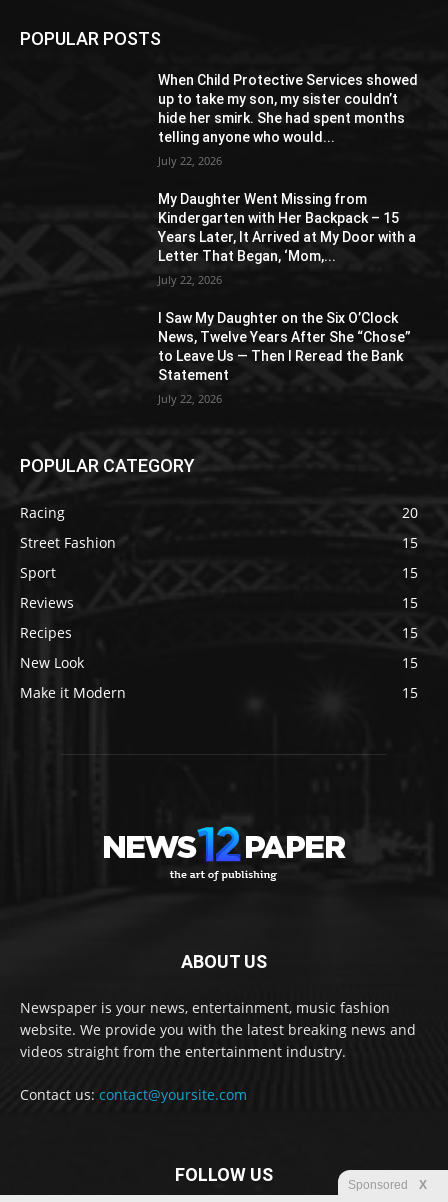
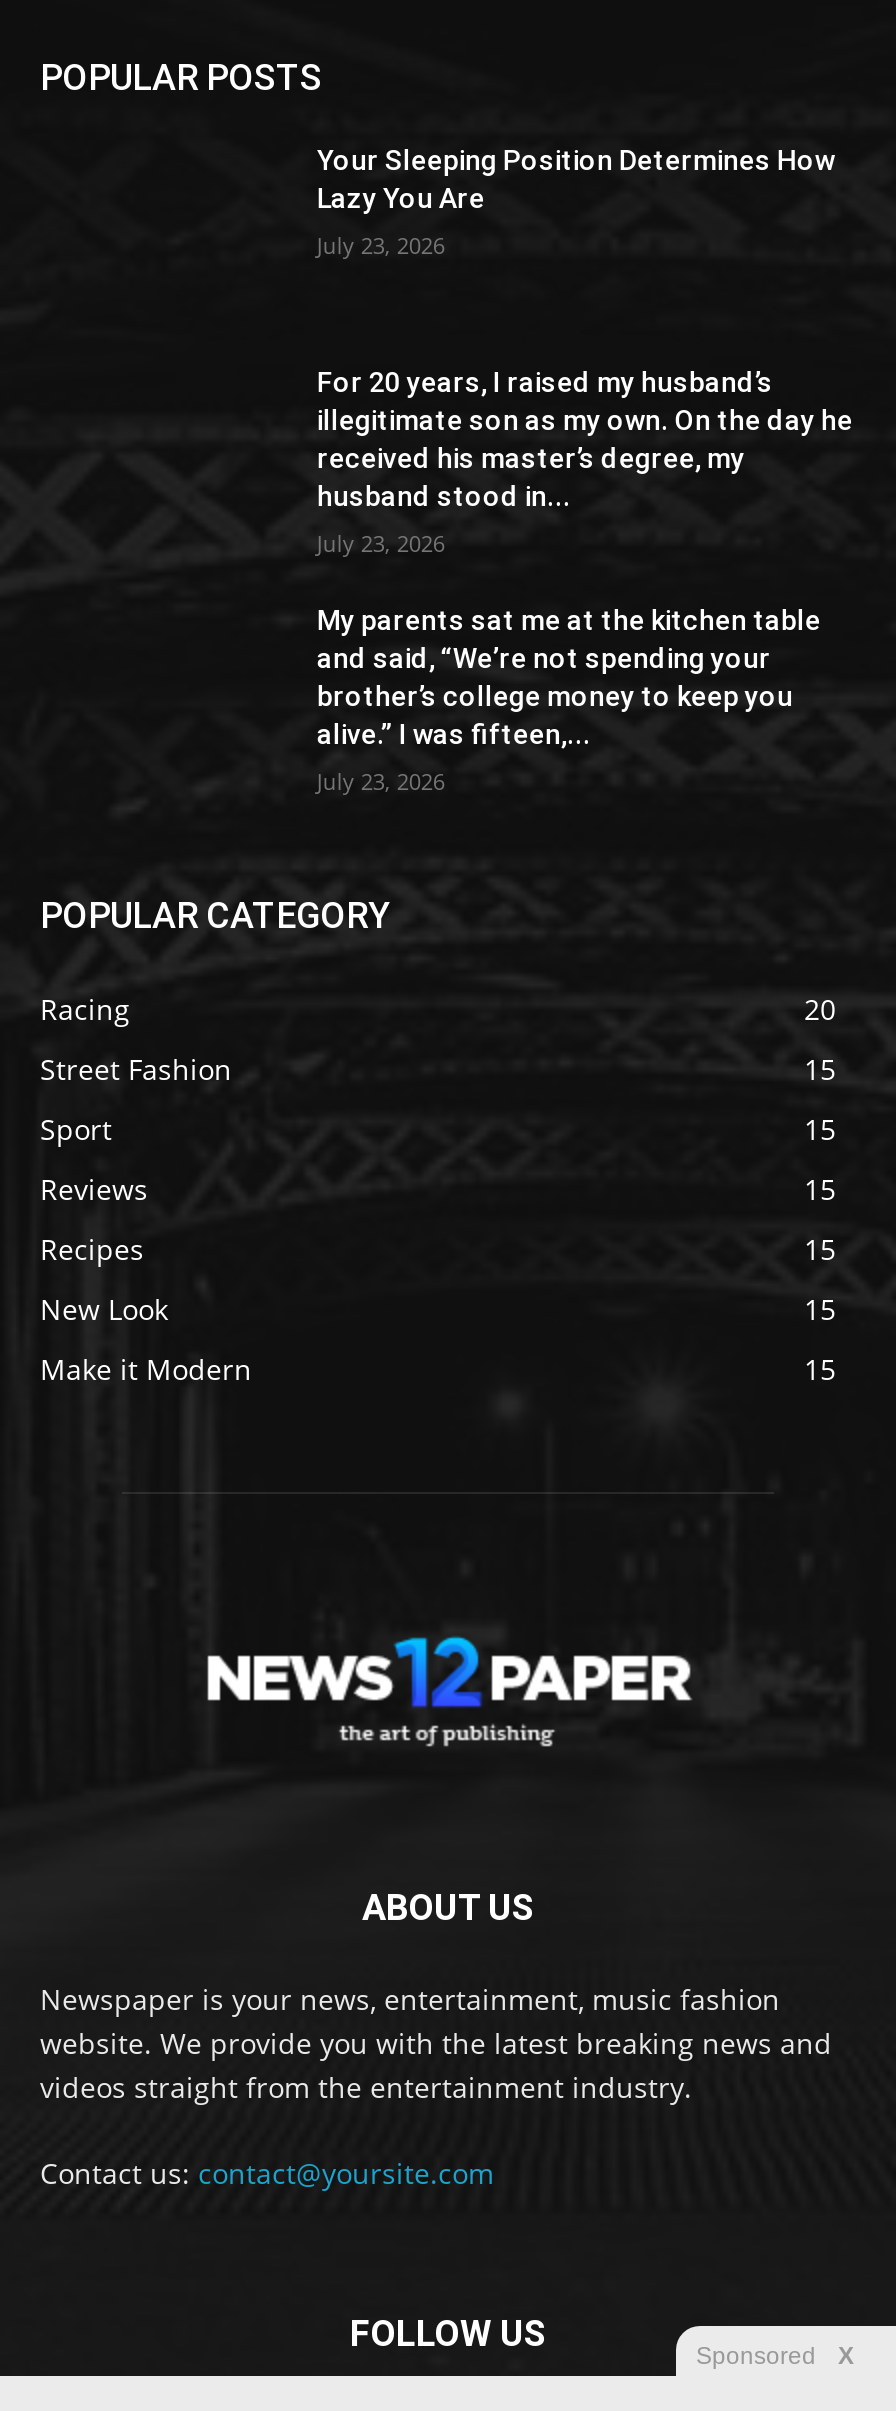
- When Child Protective Services showed
- up to take my son, my sister couldn’t
- hide her smirk. She had spent months
- telling anyone who would...
+ Your Sleeping Position Determines How
+ Lazy You Are

- July 22, 2026
+ July 23, 2026

- My Daughter Went Missing from
- Kindergarten with Her Backpack – 15
- Years Later, It Arrived at My Door with a
- Letter That Began, ‘Mom,...
+ For 20 years, I raised my husband’s
+ illegitimate son as my own. On the day he
+ received his master’s degree, my
+ husband stood in...

- July 22, 2026
+ July 23, 2026

- I Saw My Daughter on the Six O’Clock
- News, Twelve Years After She “Chose”
- to Leave Us — Then I Reread the Bank
- Statement
+ My parents sat me at the kitchen table
+ and said, “We’re not spending your
+ brother’s college money to keep you
+ alive.” I was fifteen,...

- July 22, 2026
+ July 23, 2026
